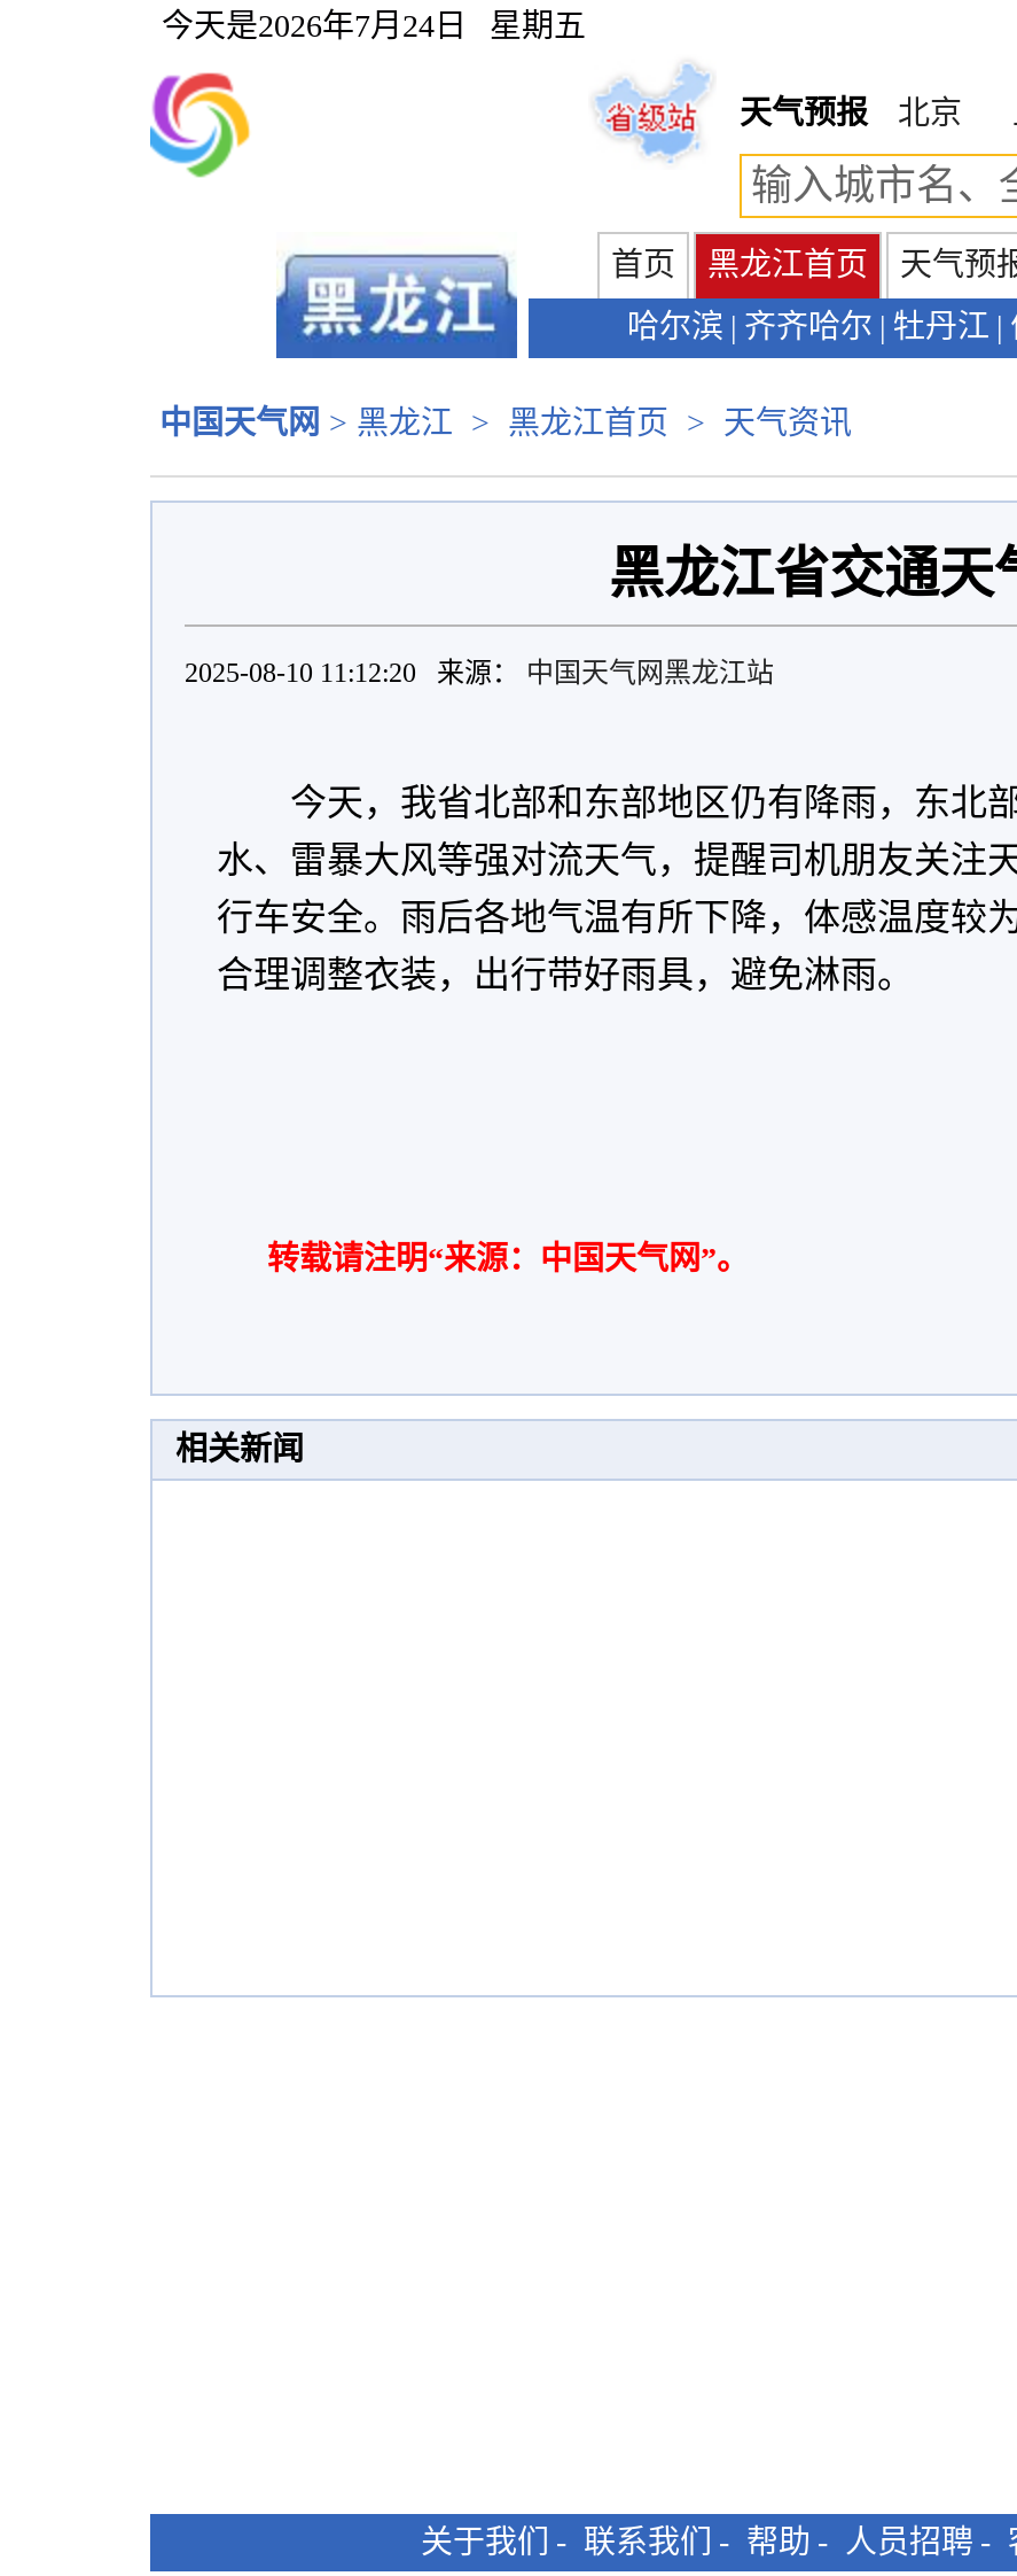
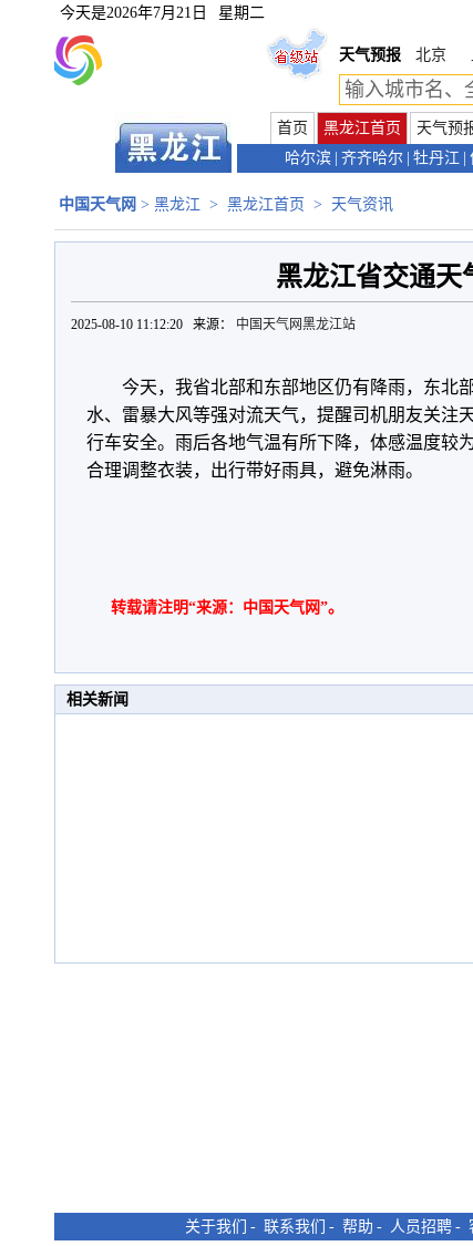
- 今天是2026年7月24日
+ 今天是2026年7月21日

- 星期五
+ 星期二
